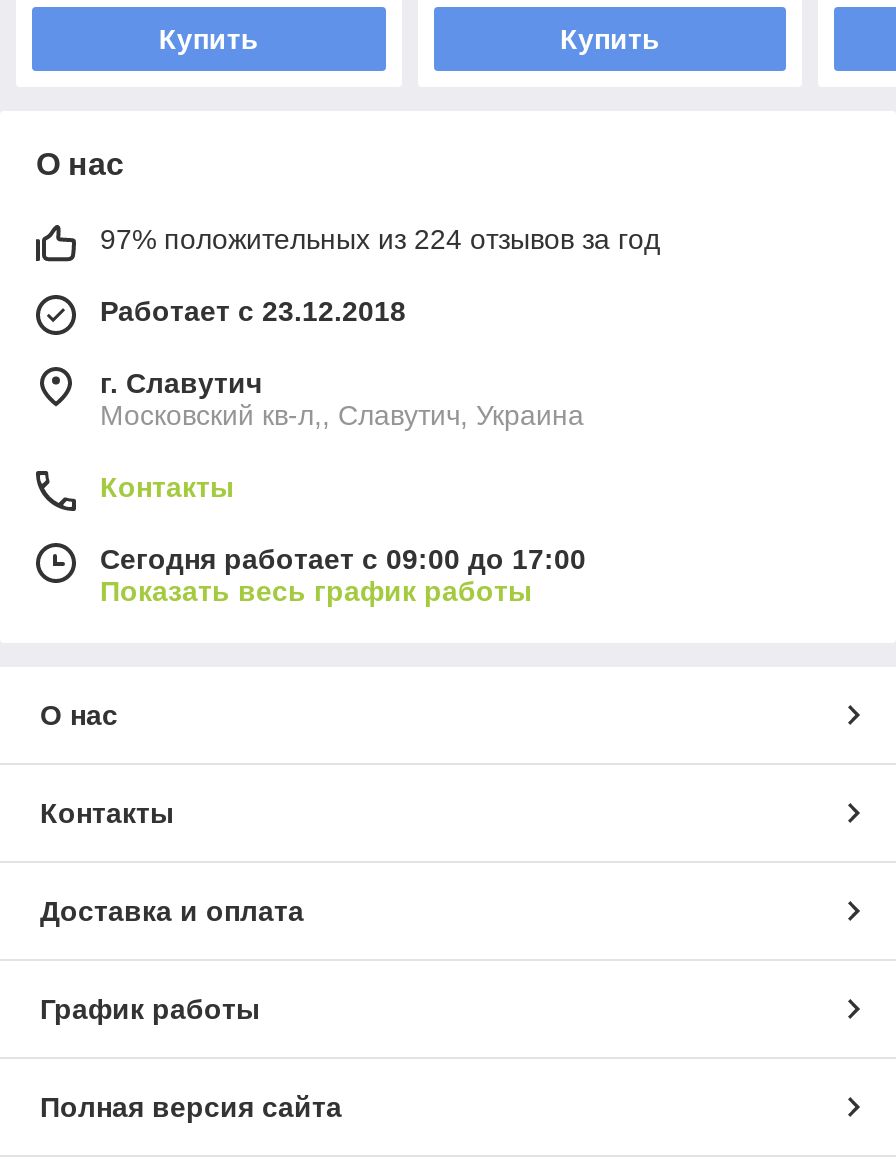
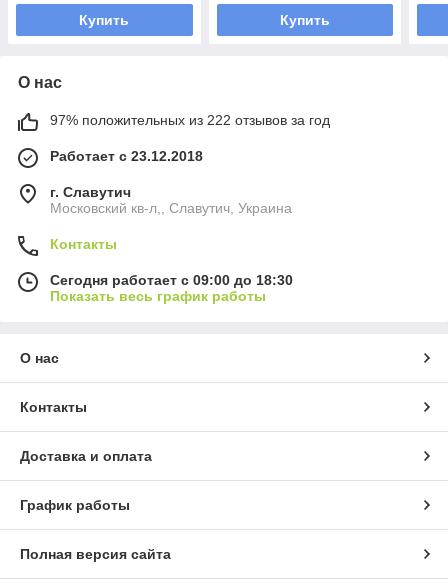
- 97% положительных из 224 отзывов за год
+ 97% положительных из 222 отзывов за год

- Сегодня работает с 09:00 до 17:00
+ Сегодня работает с 09:00 до 18:30
